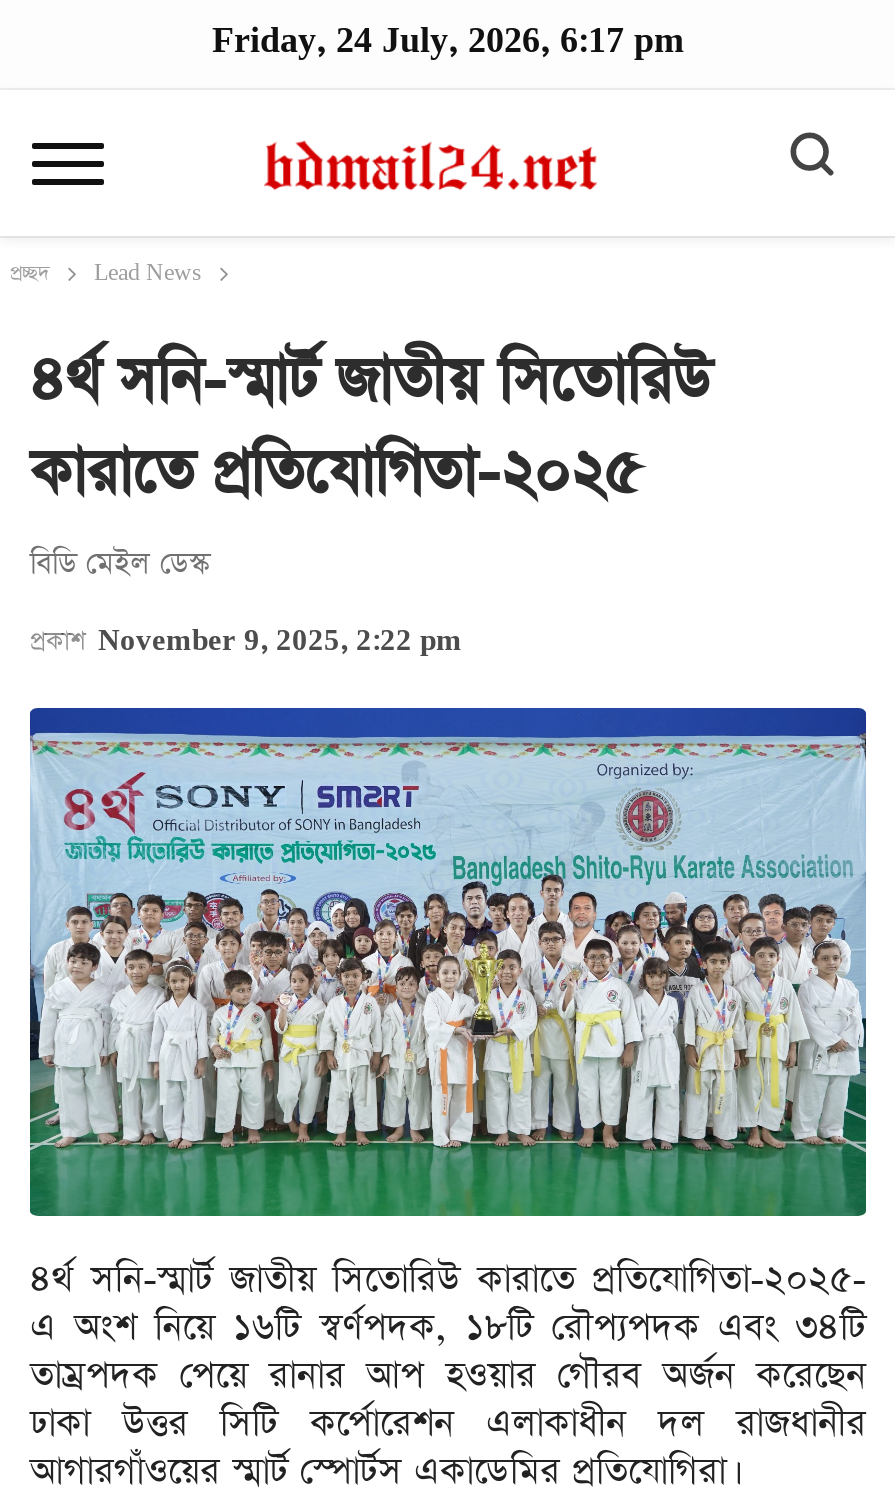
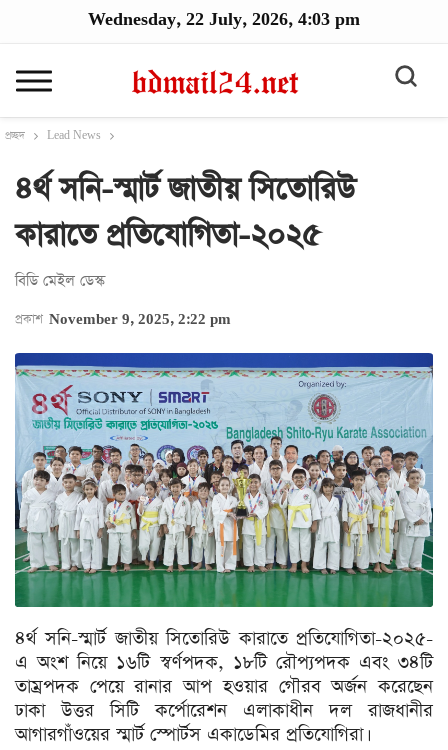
- Friday, 24 July, 2026, 6:17 pm
+ Wednesday, 22 July, 2026, 4:03 pm
